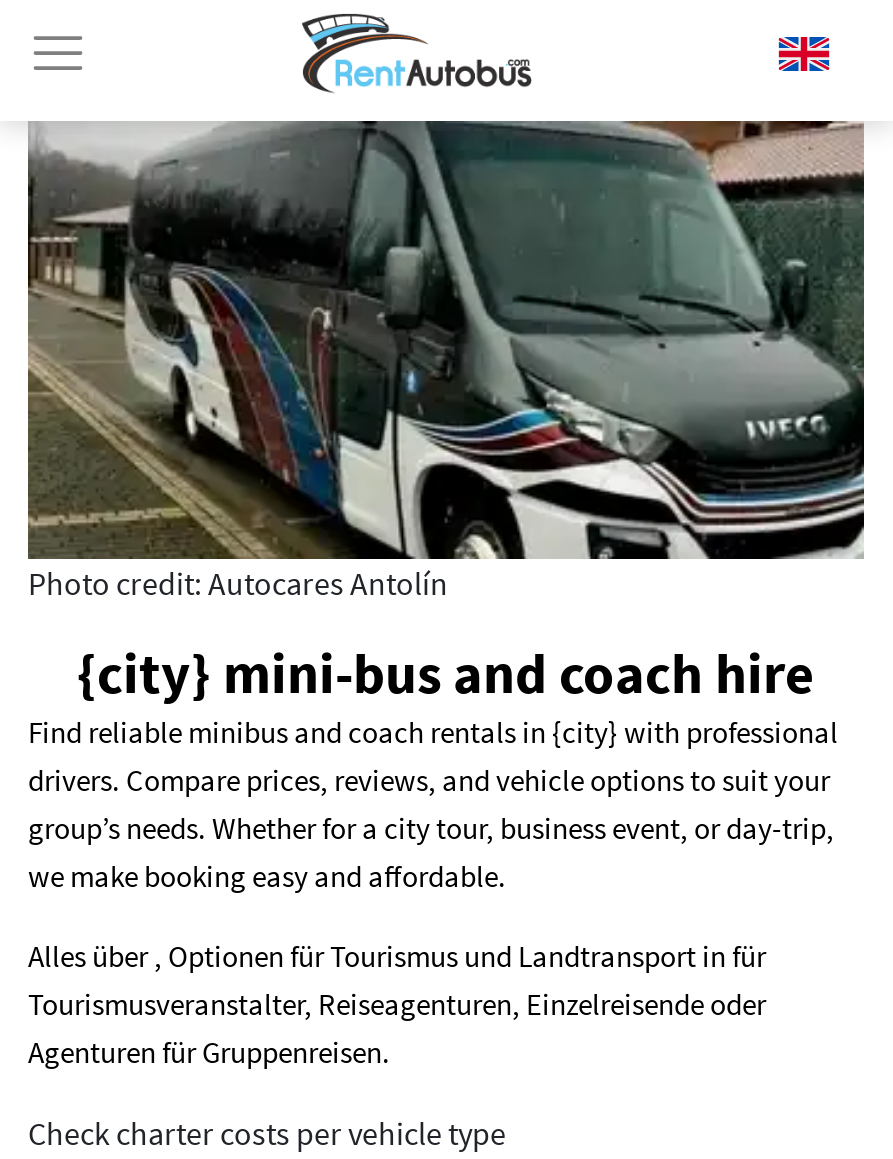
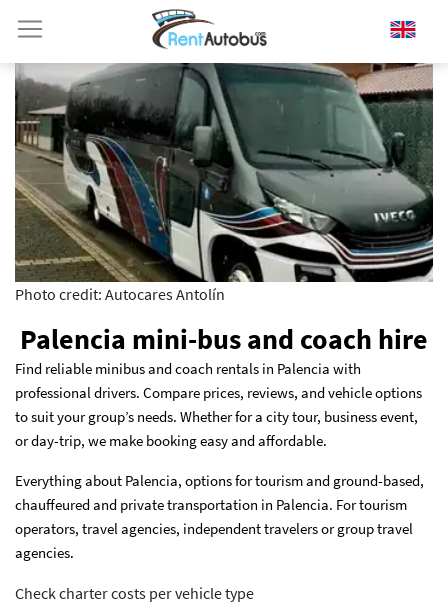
- {city} mini-bus and coach hire
- Find reliable minibus and coach rentals in {city} with professional
- drivers. Compare prices, reviews, and vehicle options to suit your
- group’s needs. Whether for a city tour, business event, or day-trip,
- we make booking easy and affordable.
+ Palencia mini-bus and coach hire
+ Find reliable minibus and coach rentals in Palencia with
+ professional drivers. Compare prices, reviews, and vehicle options
+ to suit your group’s needs. Whether for a city tour, business event,
+ or day-trip, we make booking easy and affordable.

- Alles über , Optionen für Tourismus und Landtransport in für
- Tourismusveranstalter, Reiseagenturen, Einzelreisende oder
- Agenturen für Gruppenreisen.
+ Everything about Palencia, options for tourism and ground-based,
+ chauffeured and private transportation in Palencia. For tourism
+ operators, travel agencies, independent travelers or group travel
+ agencies.
